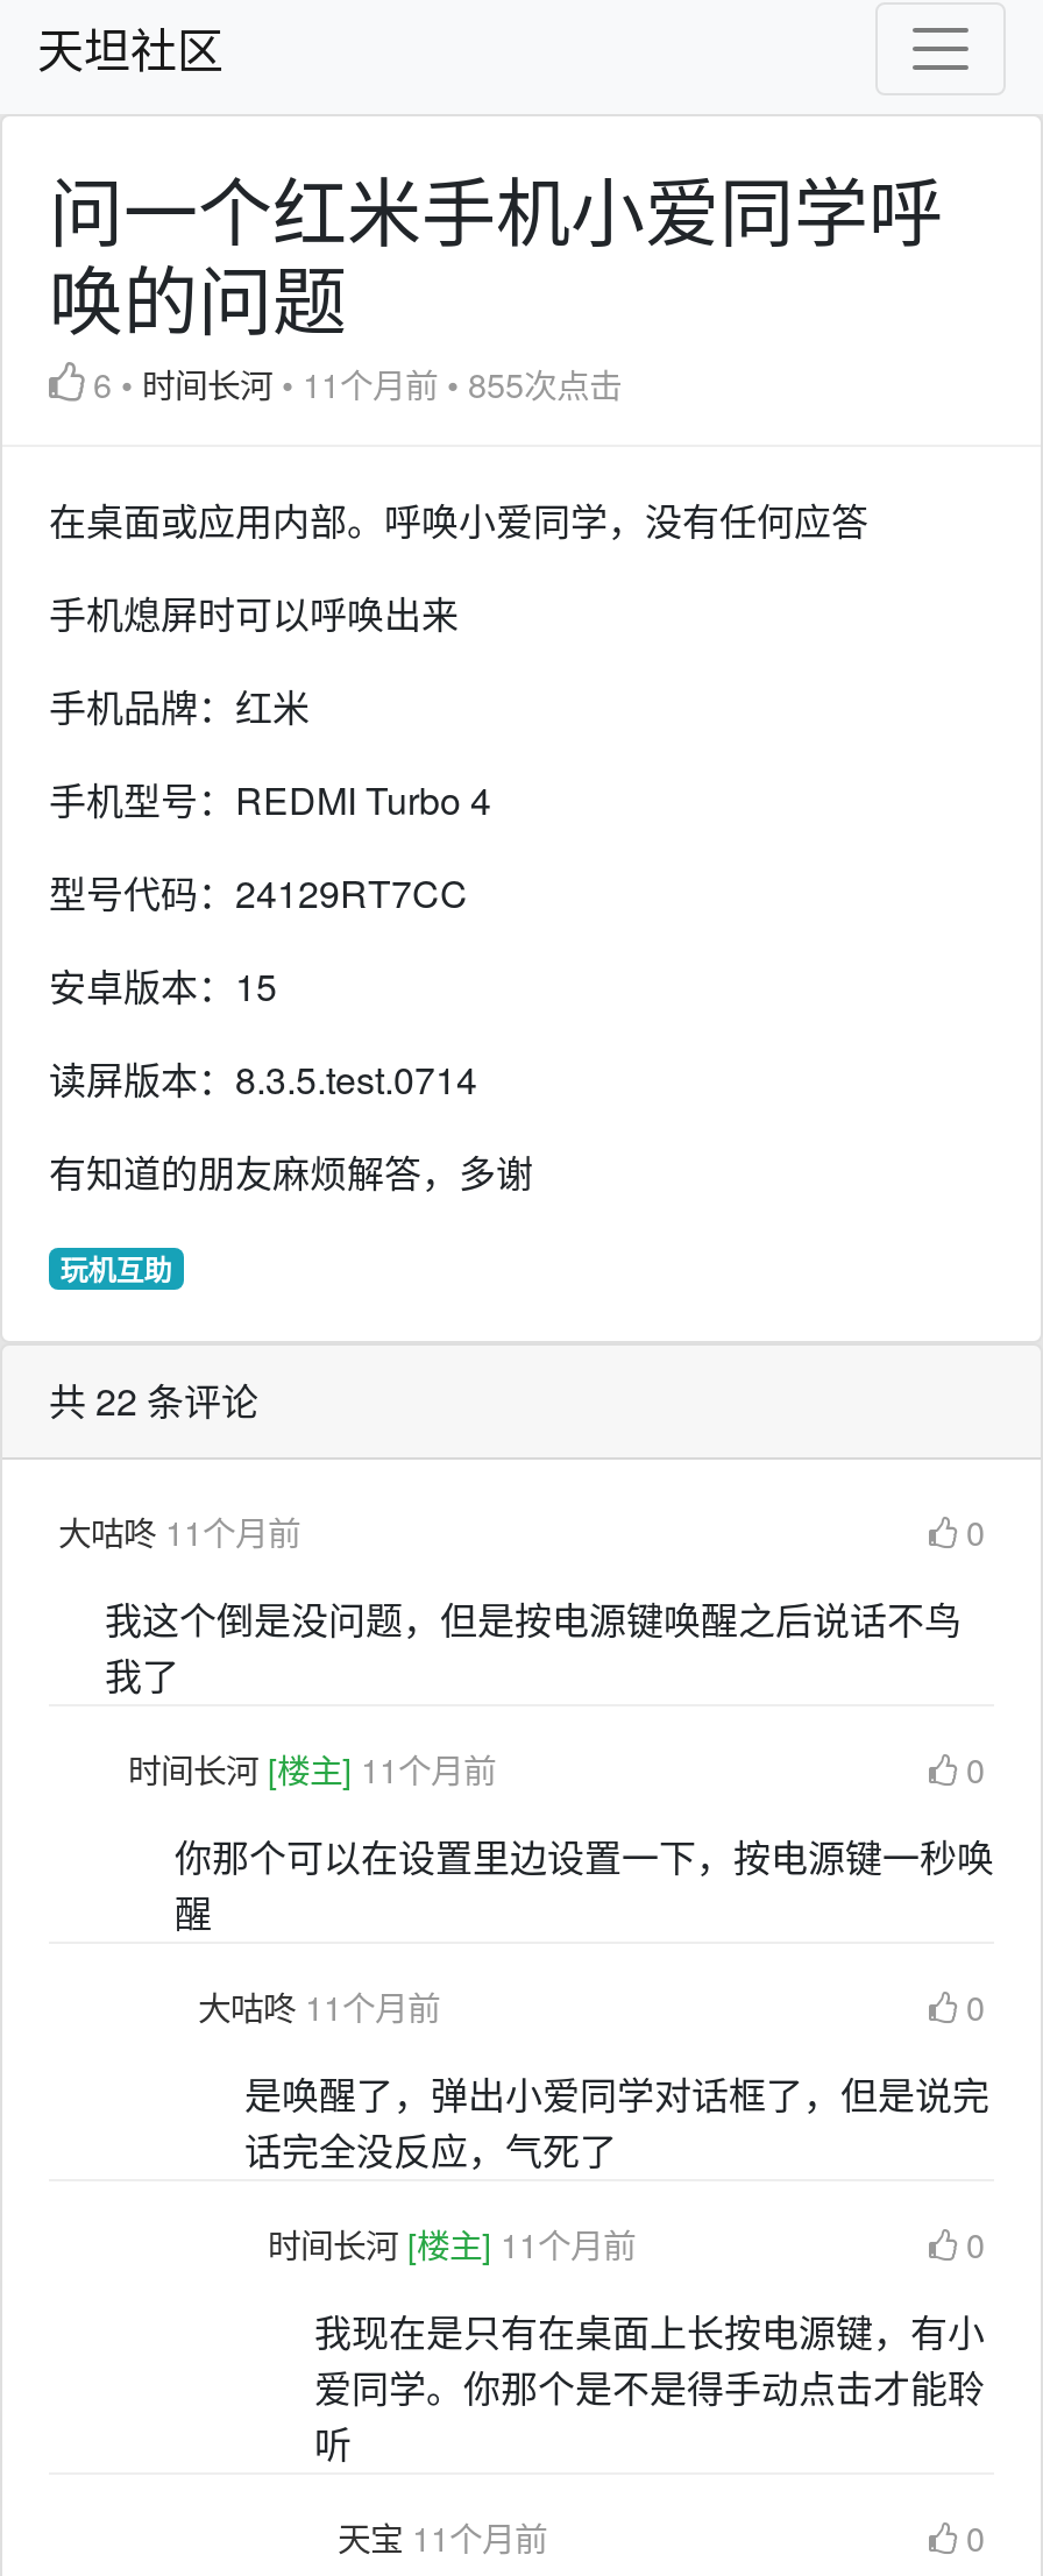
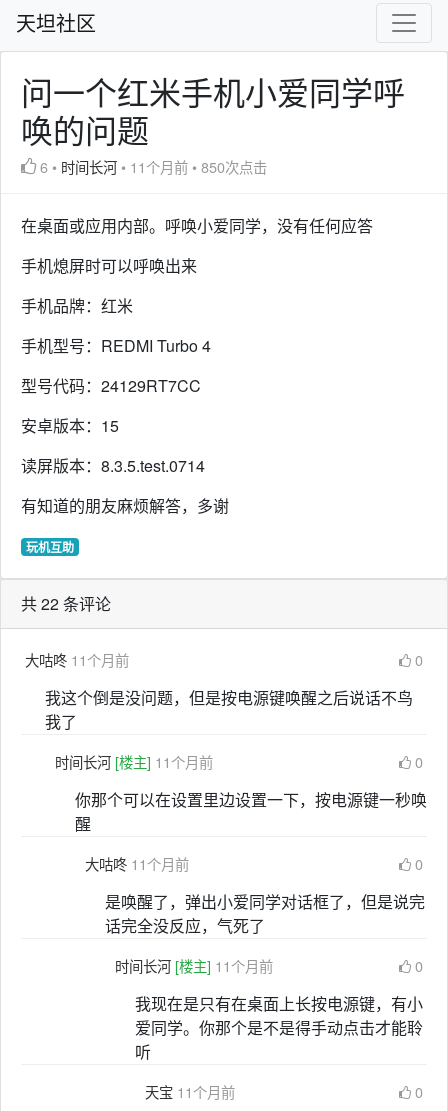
- 6 • 时间长河 • 11个月前 • 855次点击
+ 6 • 时间长河 • 11个月前 • 850次点击
